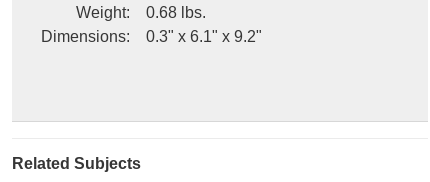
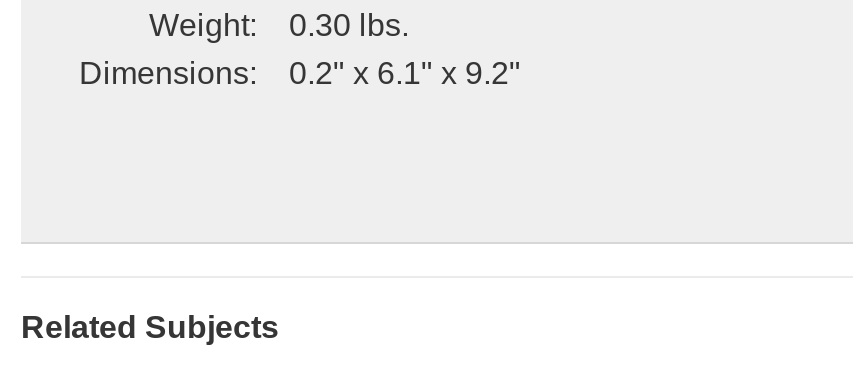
- Weight: 0.68 lbs.
+ Weight: 0.30 lbs.

- Dimensions: 0.3" x 6.1" x 9.2"
+ Dimensions: 0.2" x 6.1" x 9.2"
